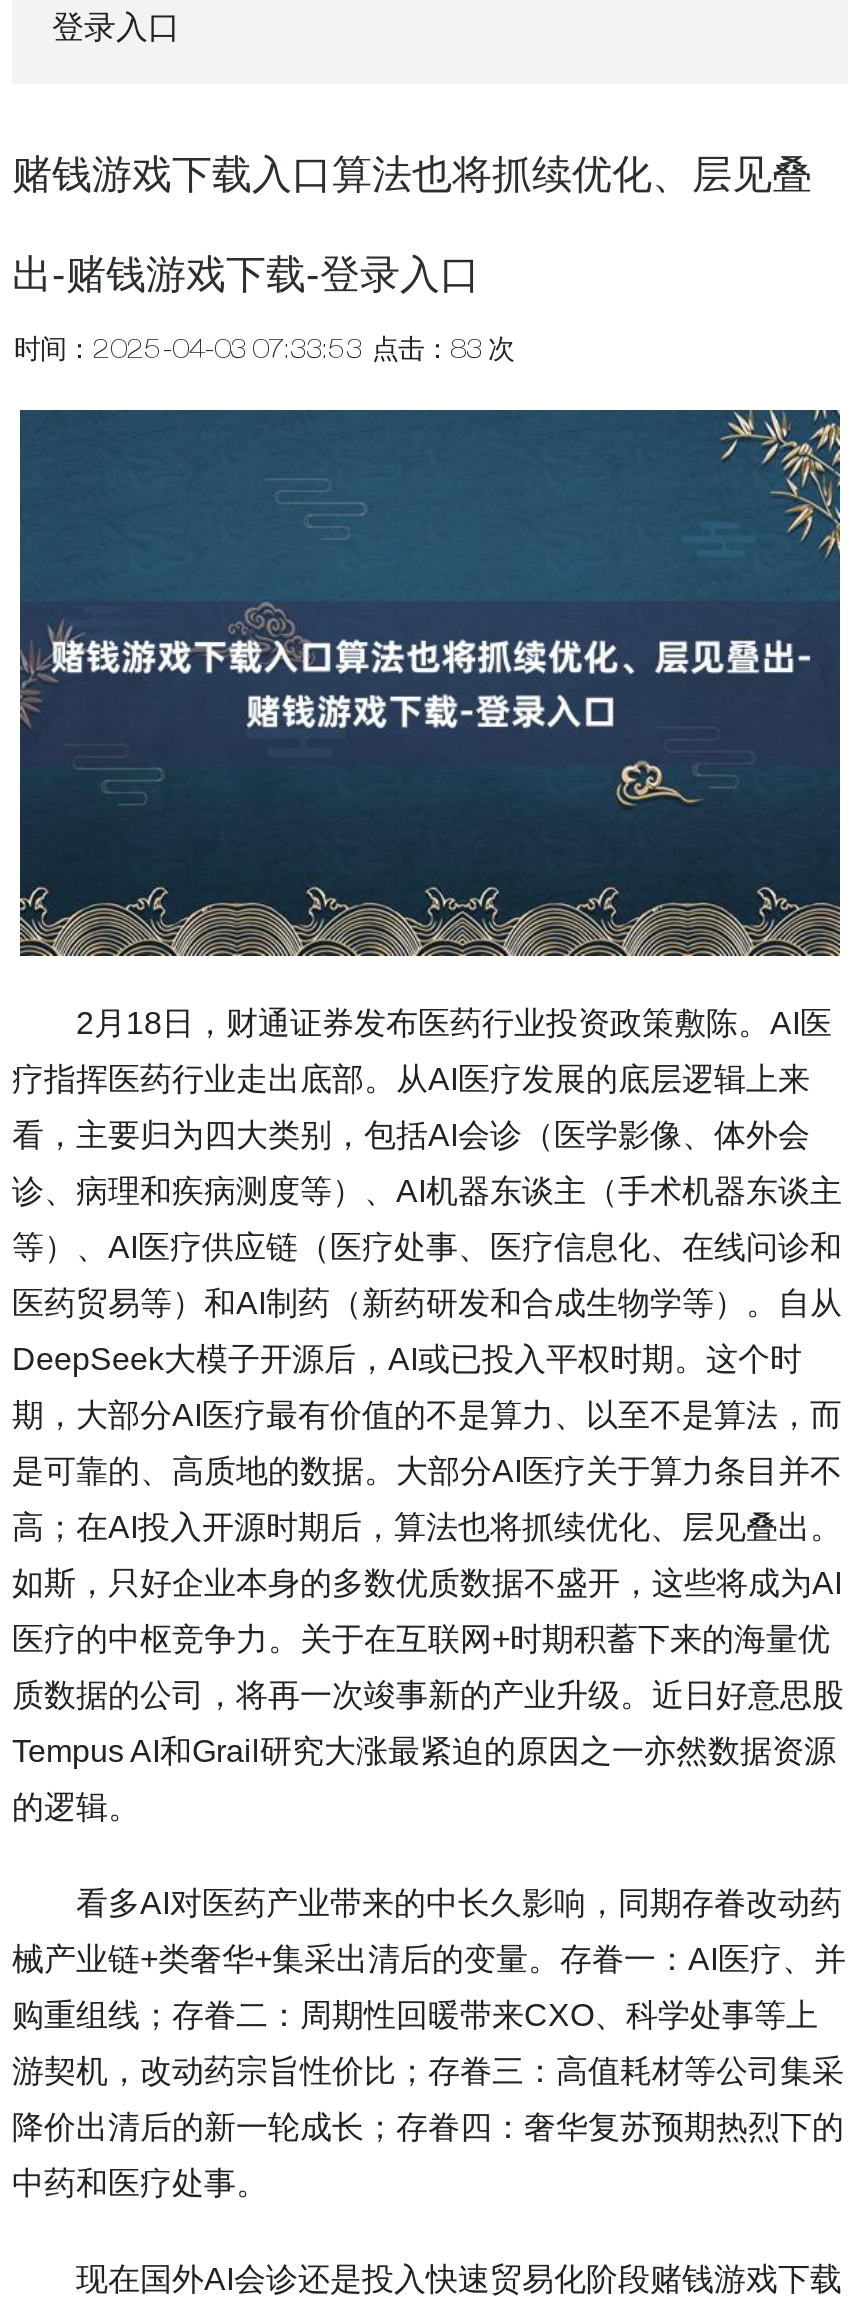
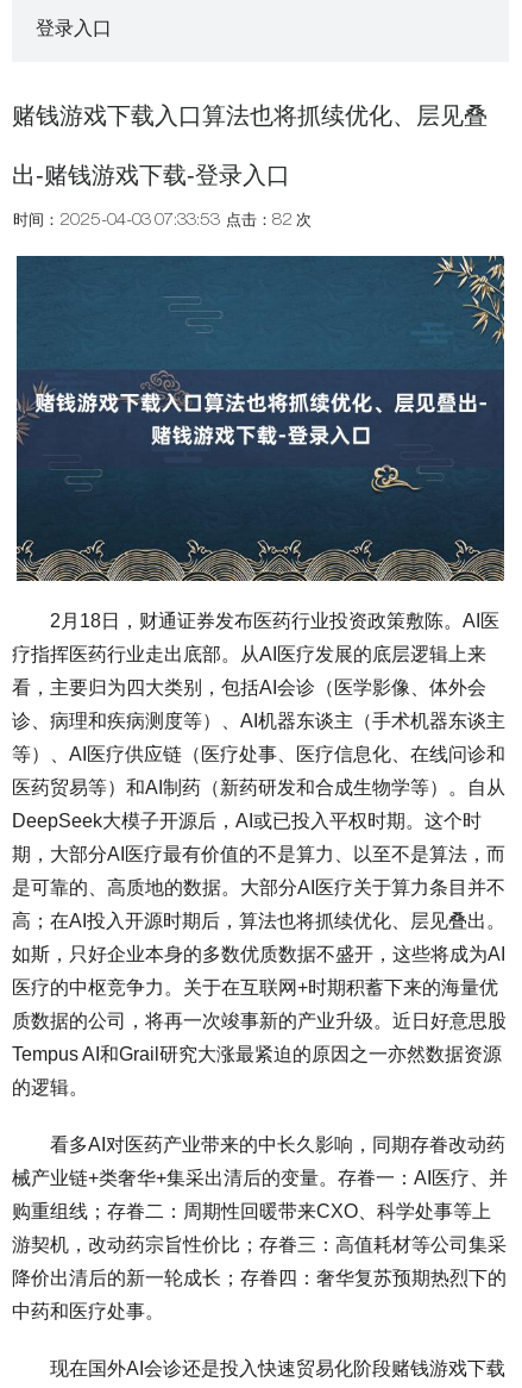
- 时间：2025-04-03 07:33:53 点击：83 次
+ 时间：2025-04-03 07:33:53 点击：82 次
